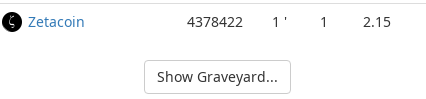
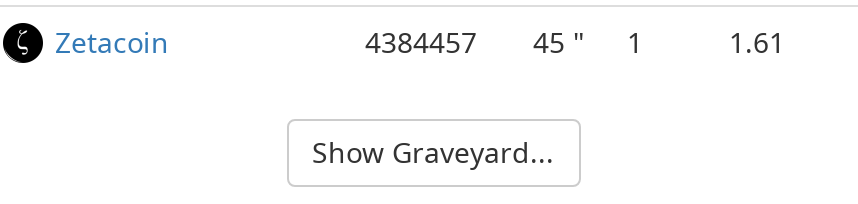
- 4378422
+ 4384457

- 1 '
+ 45 "

- 2.15
+ 1.61
